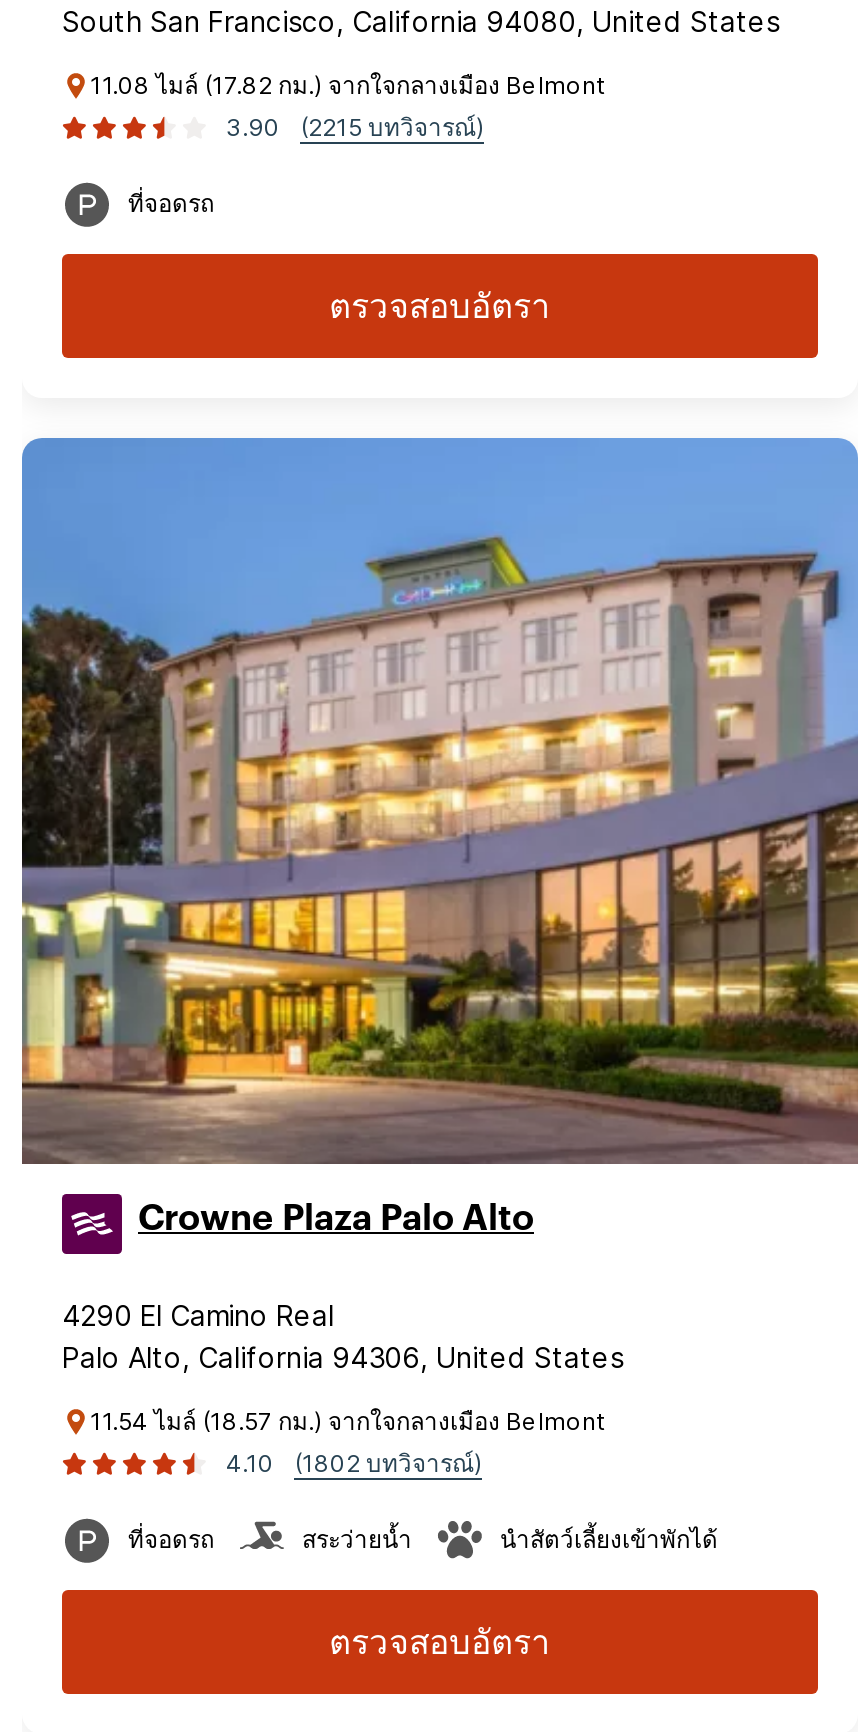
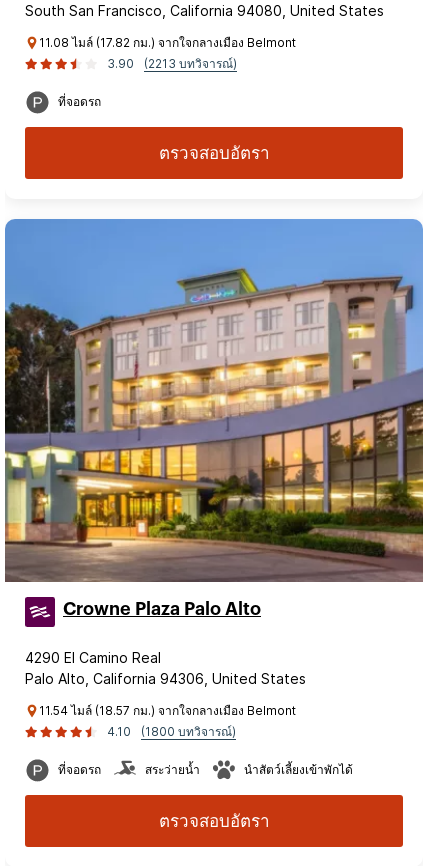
- (2215 บทวิจารณ์)
+ (2213 บทวิจารณ์)

- (1802 บทวิจารณ์)
+ (1800 บทวิจารณ์)
